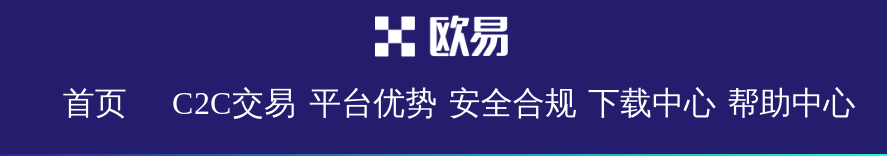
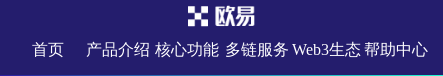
- C2C交易 平台优势 安全合规 下载中心 帮助中心
+ 产品介绍 核心功能 多链服务 Web3生态 帮助中心
